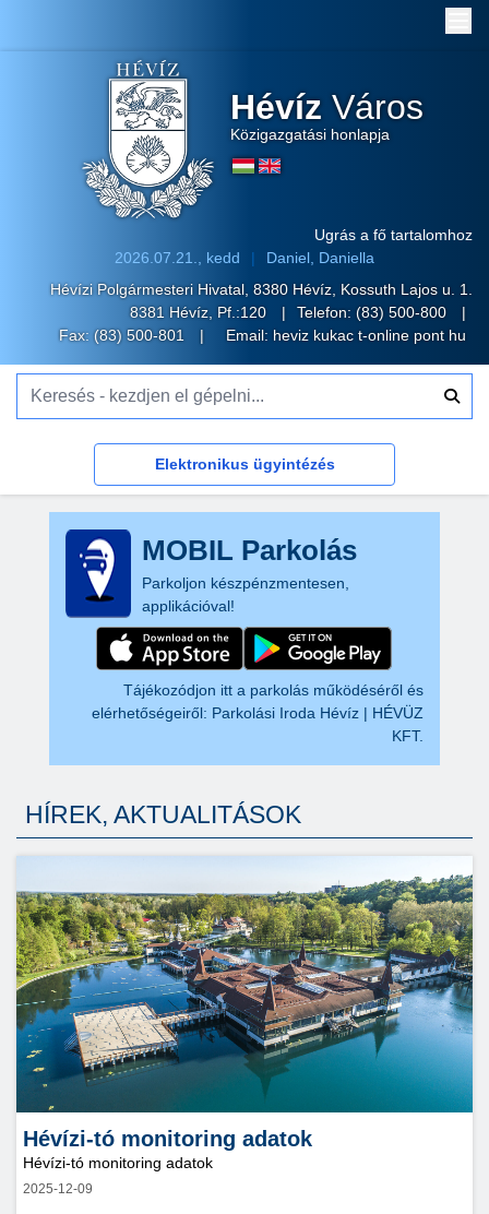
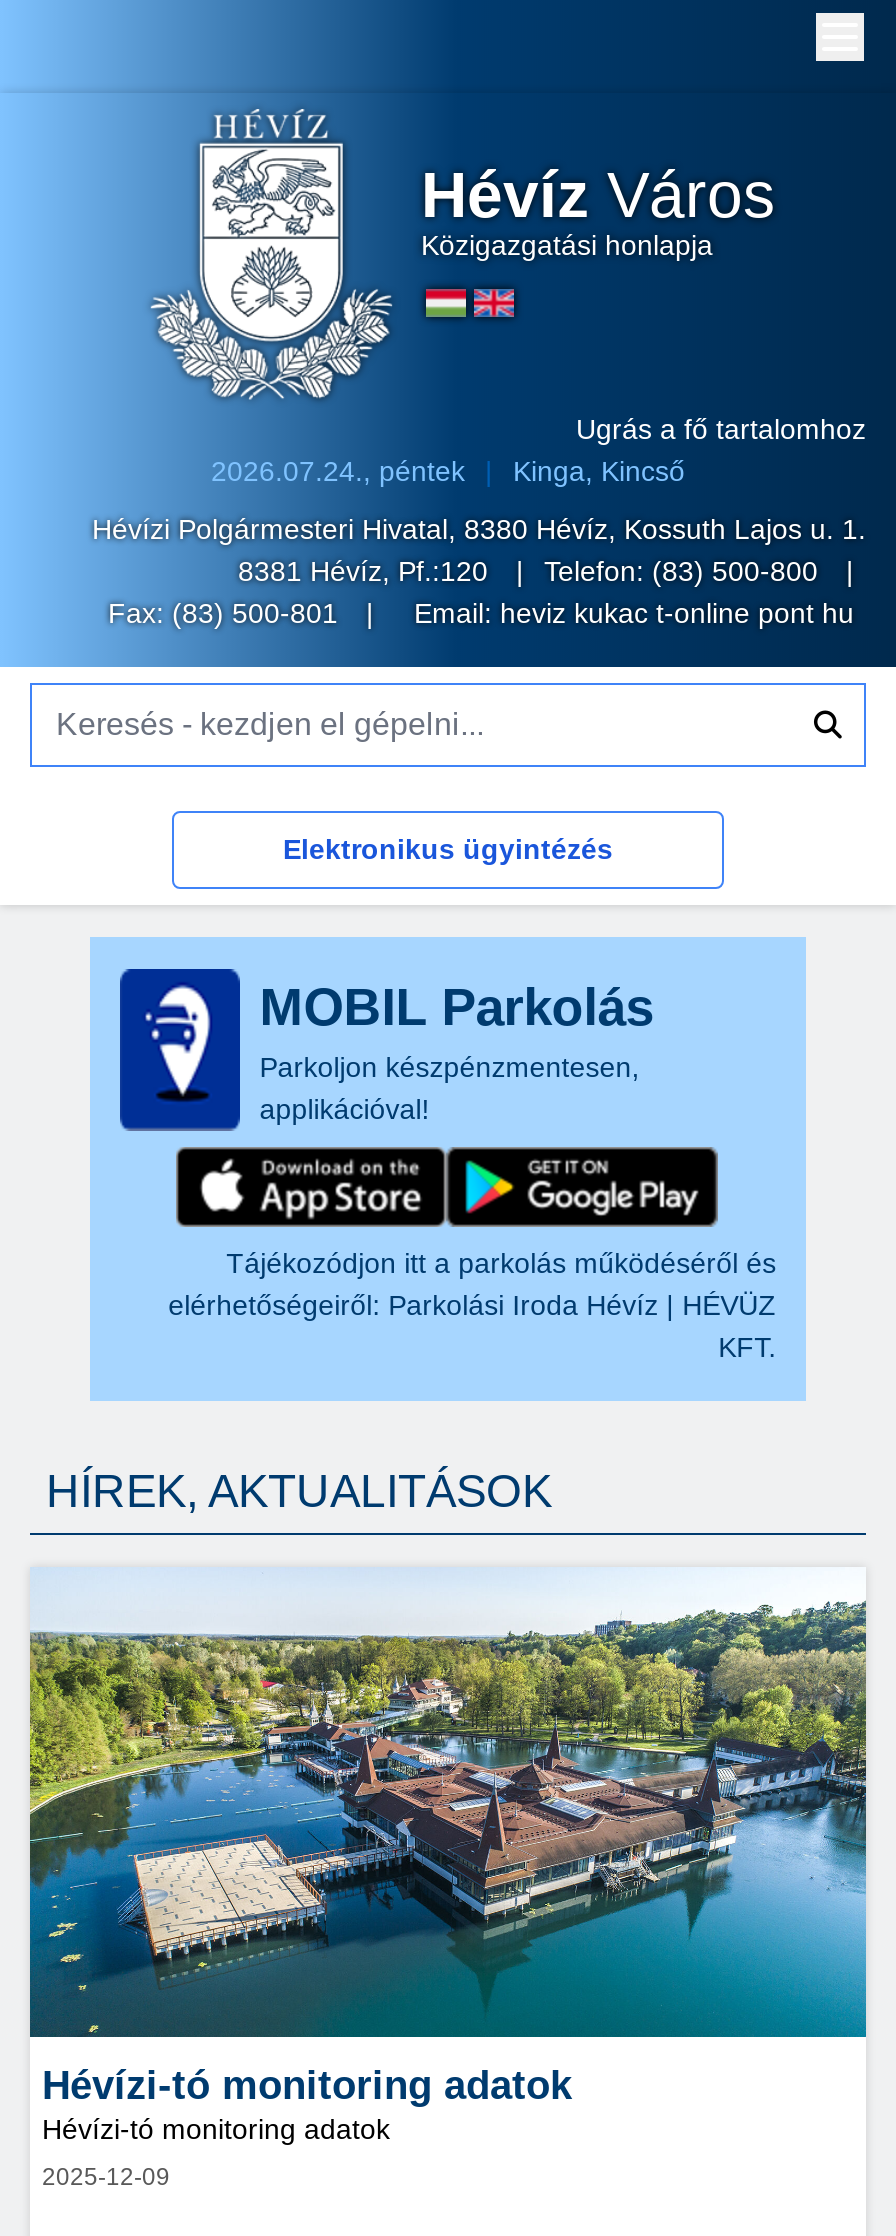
- 2026.07.21., kedd
- Daniel, Daniella
+ 2026.07.24., péntek
+ Kinga, Kincső
